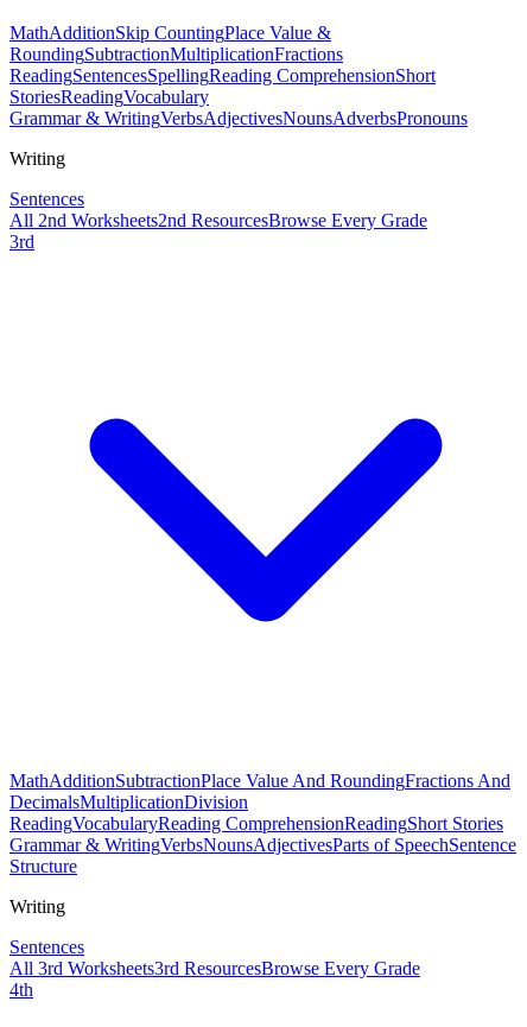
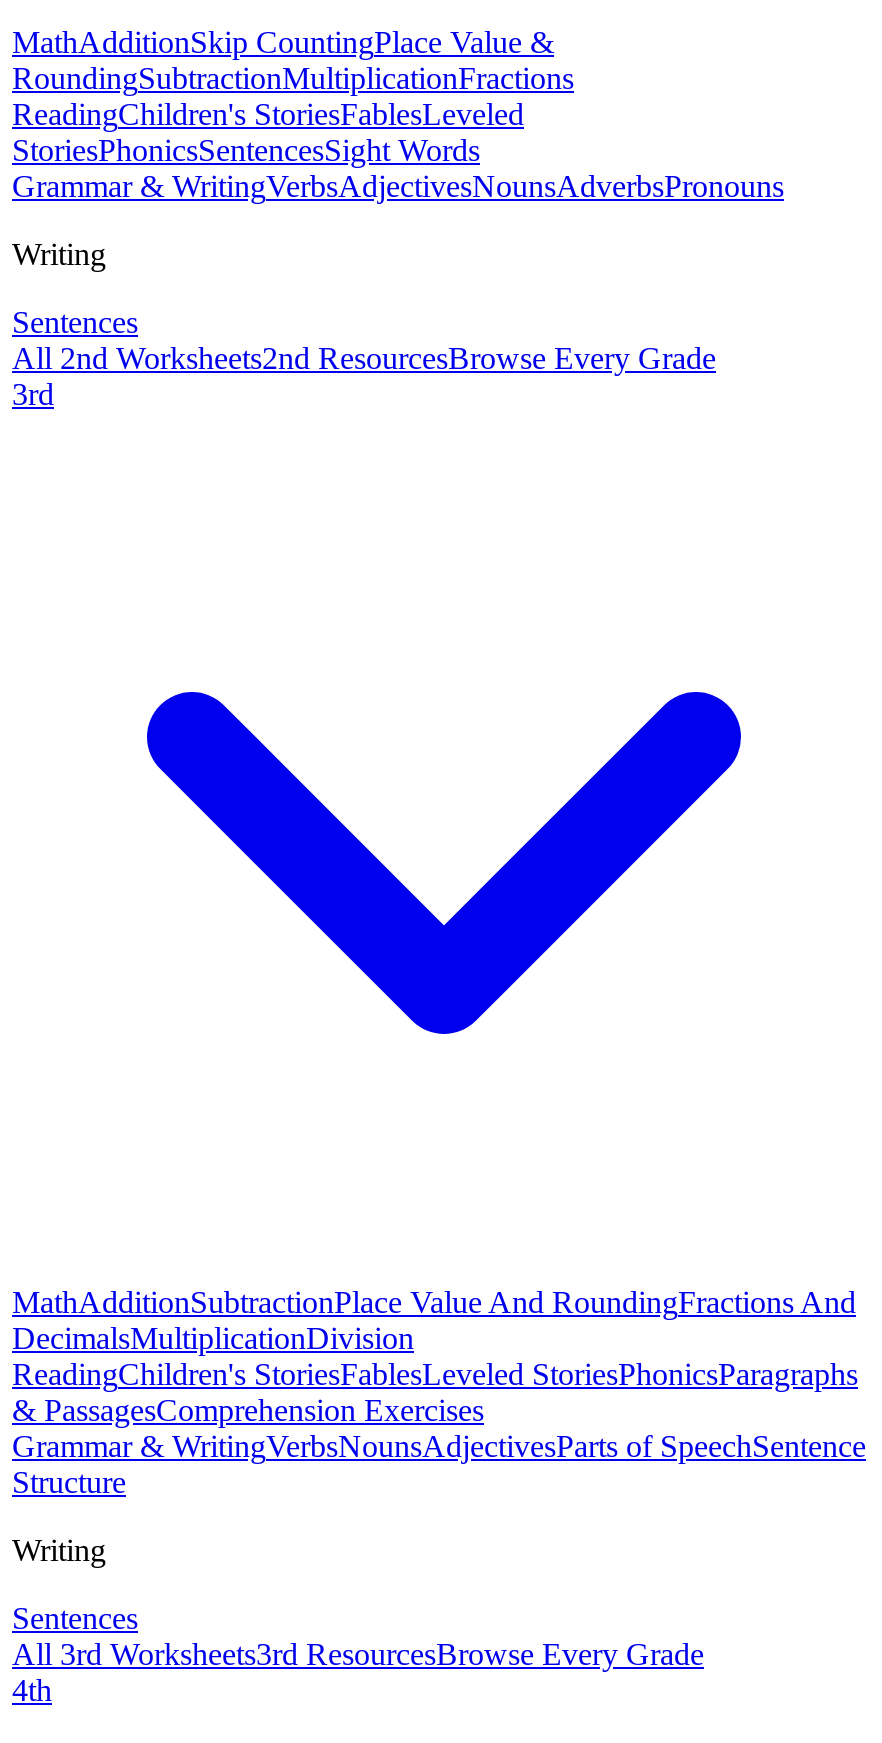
- ReadingSentencesSpellingReading ComprehensionShort
- StoriesReadingVocabulary
+ ReadingChildren's StoriesFablesLeveled
+ StoriesPhonicsSentencesSight Words

- ReadingVocabularyReading ComprehensionReadingShort Stories
+ ReadingChildren's StoriesFablesLeveled StoriesPhonicsParagraphs
+ & PassagesComprehension Exercises
